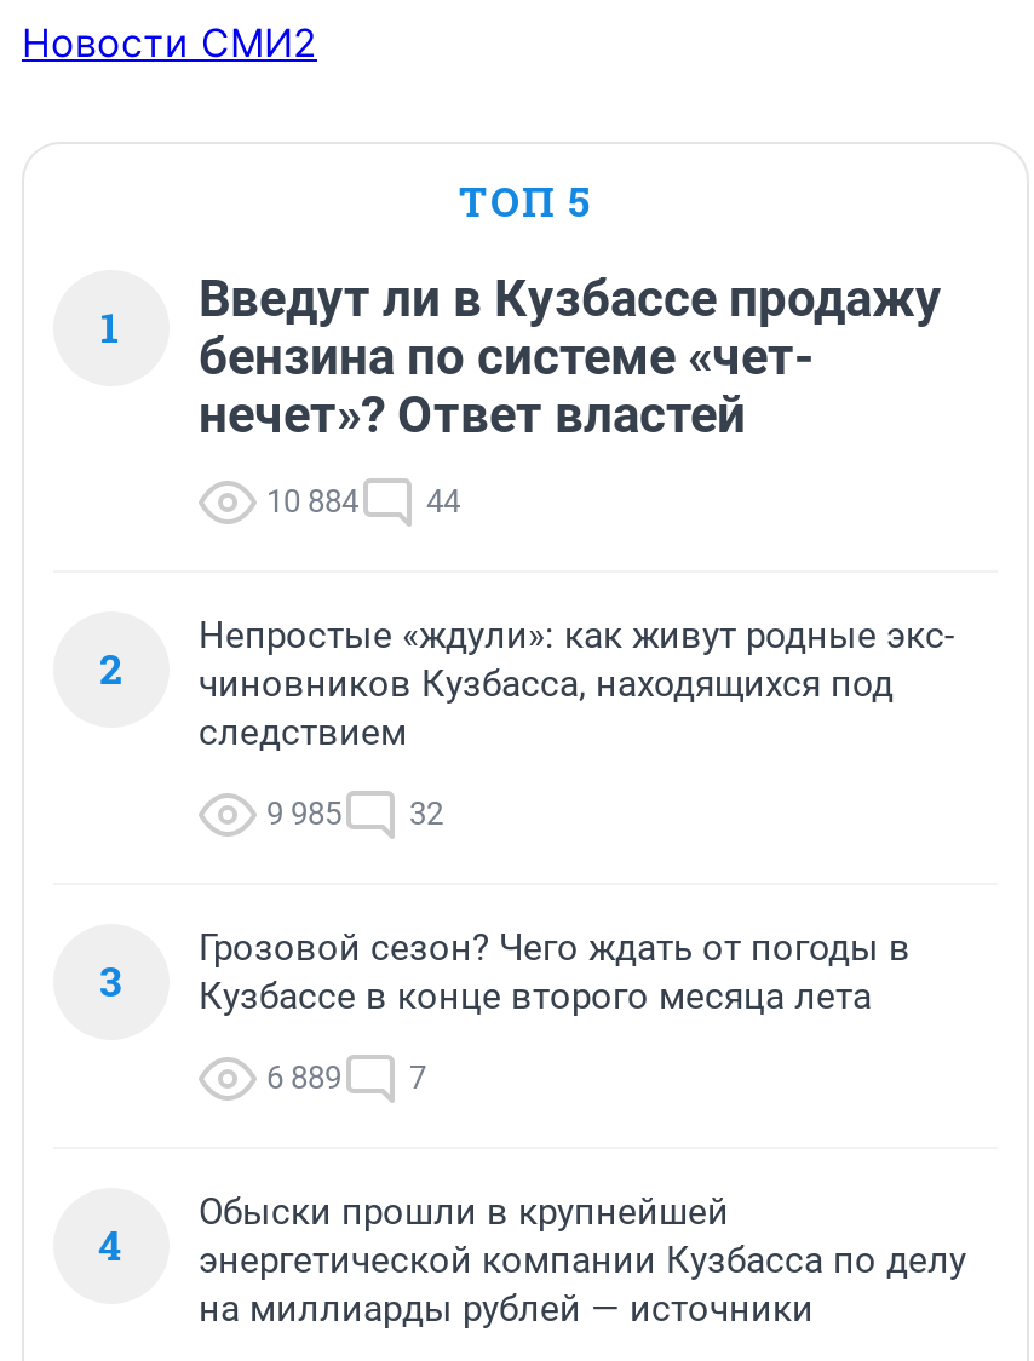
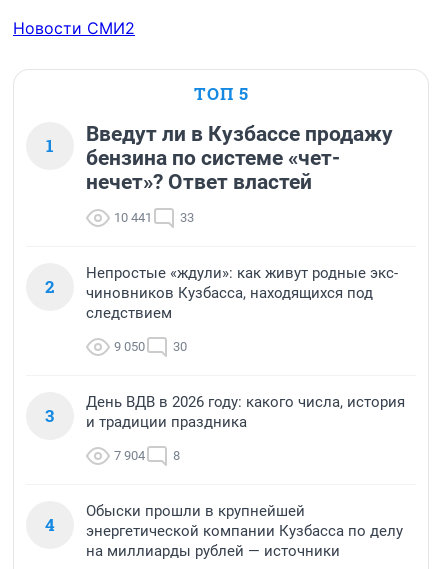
- 10 884
+ 10 441

- 44
+ 33

- 9 985
+ 9 050

- 32
+ 30

- Грозовой сезон? Чего ждать от погоды в
- Кузбассе в конце второго месяца лета
+ День ВДВ в 2026 году: какого числа, история
+ и традиции праздника

- 6 889
- 7
+ 7 904
+ 8
